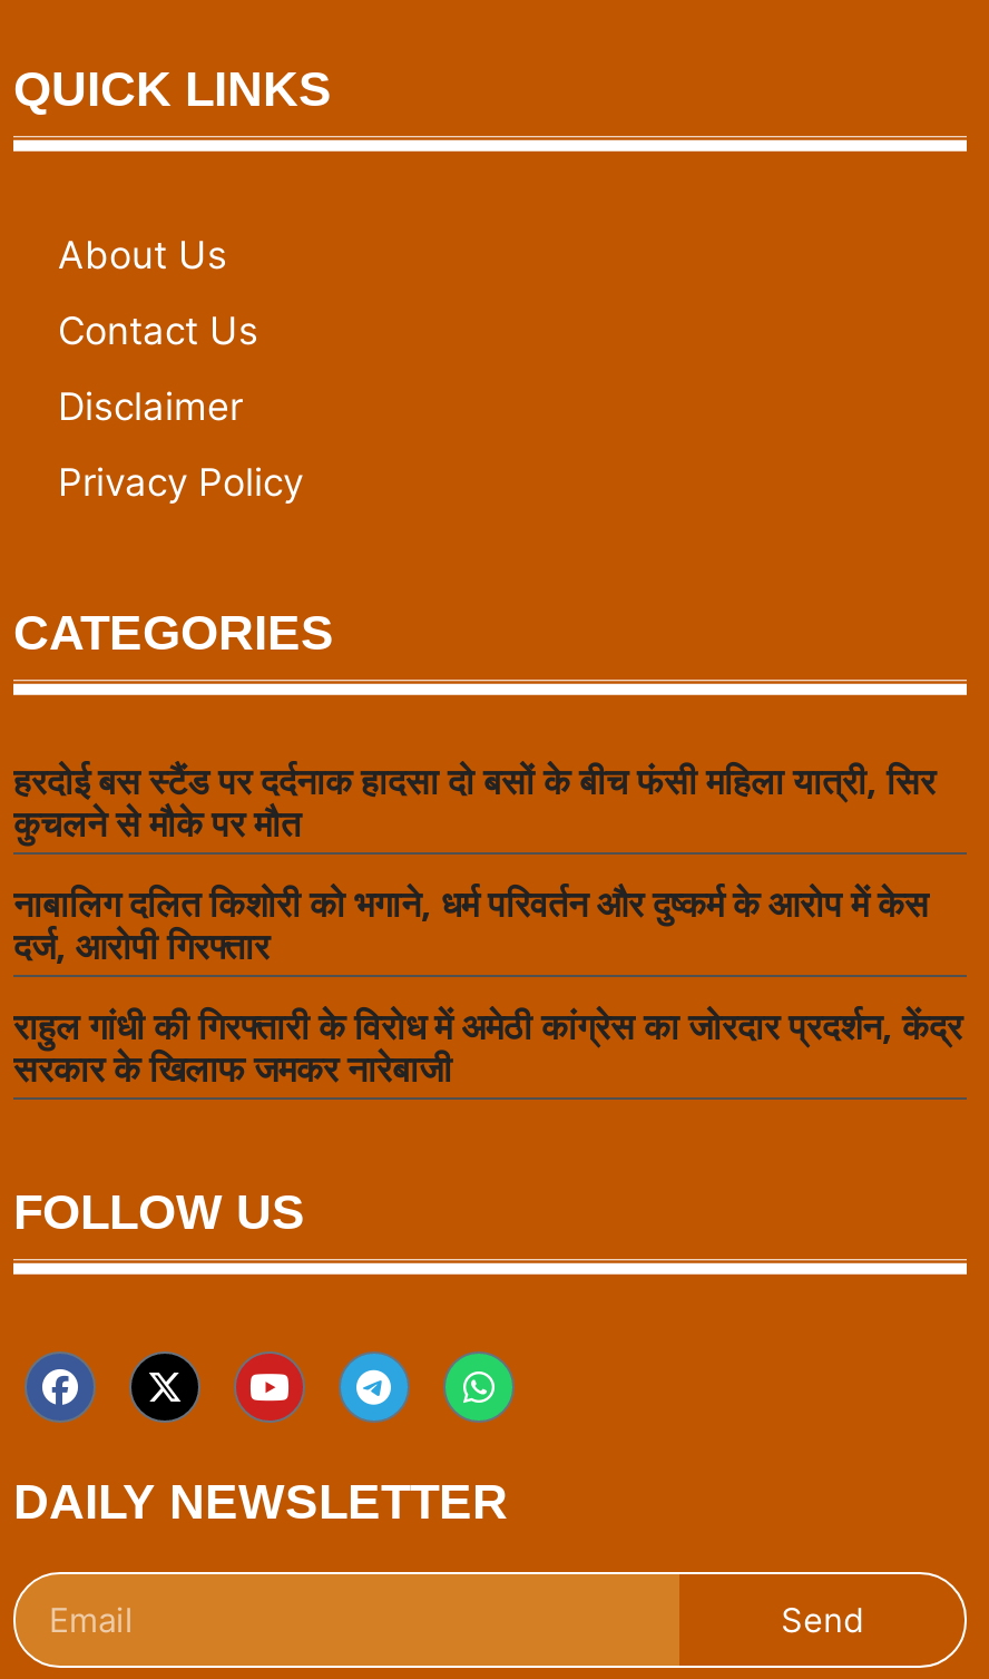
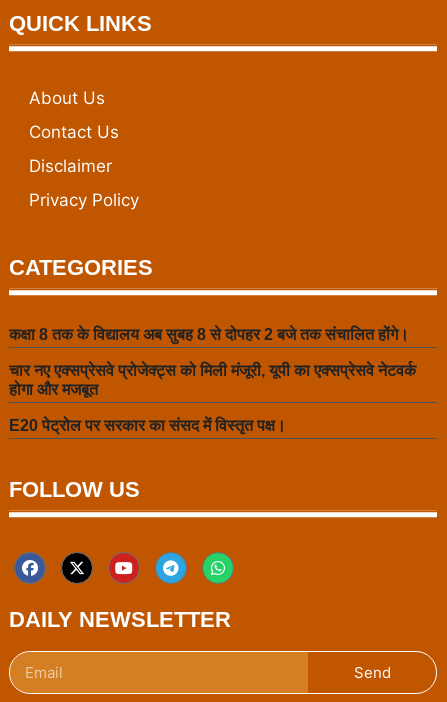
- हरदोई बस स्टैंड पर दर्दनाक हादसा दो बसों के बीच फंसी महिला यात्री, सिर
- कुचलने से मौके पर मौत
+ कक्षा 8 तक के विद्यालय अब सुबह 8 से दोपहर 2 बजे तक संचालित होंगे।

- नाबालिग दलित किशोरी को भगाने, धर्म परिवर्तन और दुष्कर्म के आरोप में केस
- दर्ज, आरोपी गिरफ्तार
+ चार नए एक्सप्रेसवे प्रोजेक्ट्स को मिली मंजूरी, यूपी का एक्सप्रेसवे नेटवर्क
+ होगा और मजबूत

- राहुल गांधी की गिरफ्तारी के विरोध में अमेठी कांग्रेस का जोरदार प्रदर्शन, केंद्र
- सरकार के खिलाफ जमकर नारेबाजी
+ E20 पेट्रोल पर सरकार का संसद में विस्तृत पक्ष।
